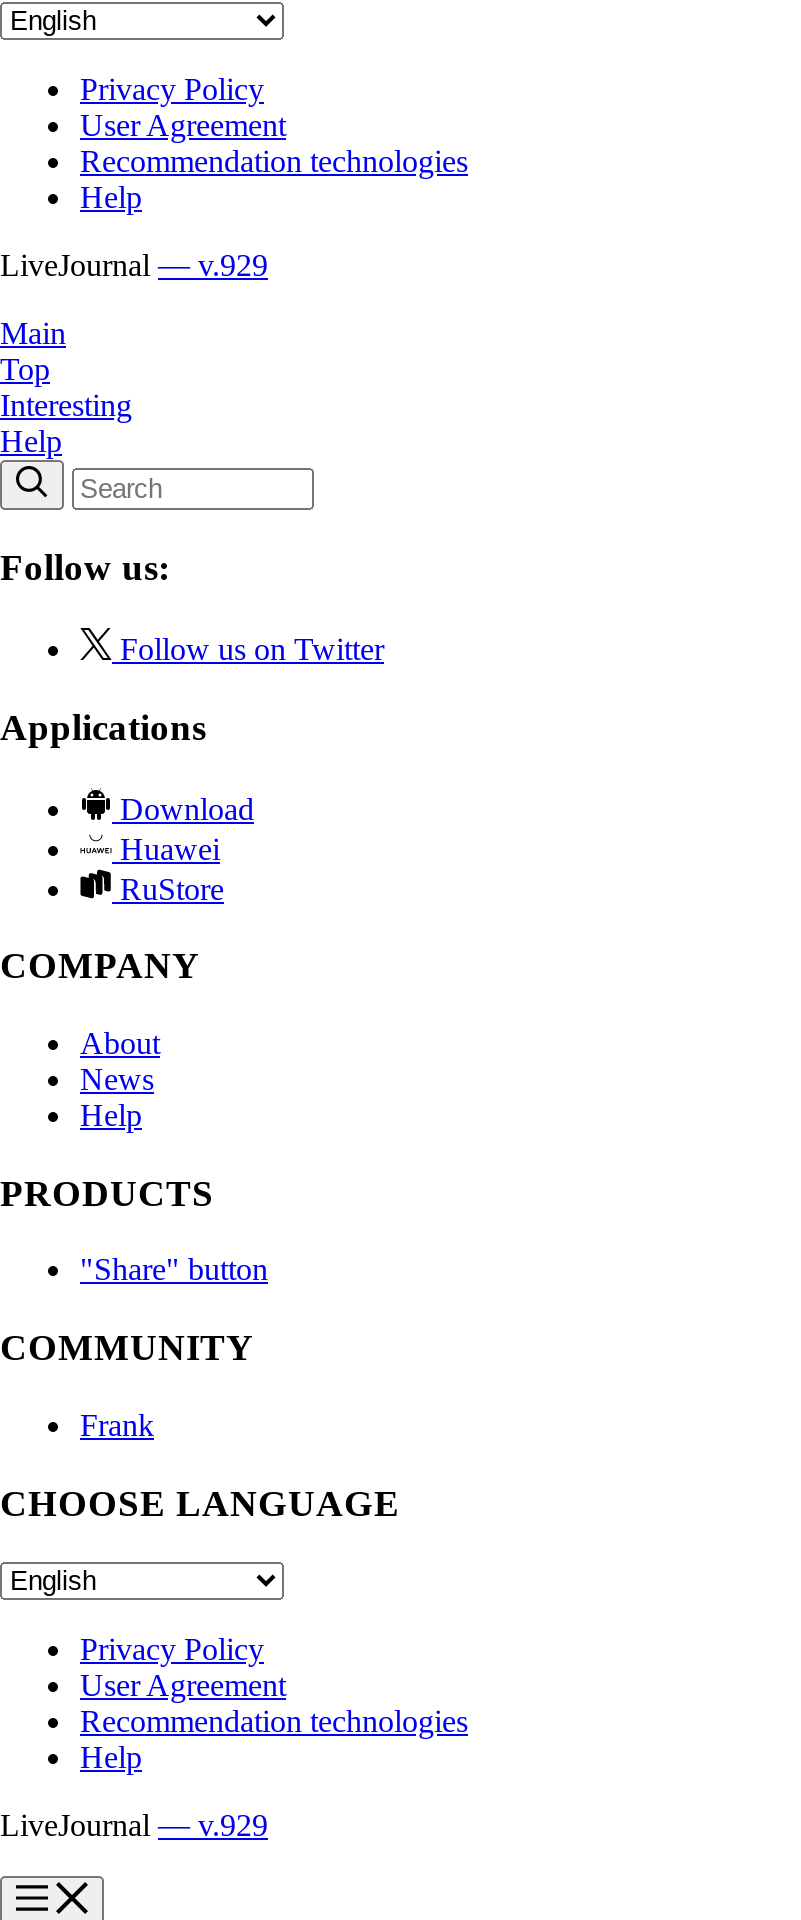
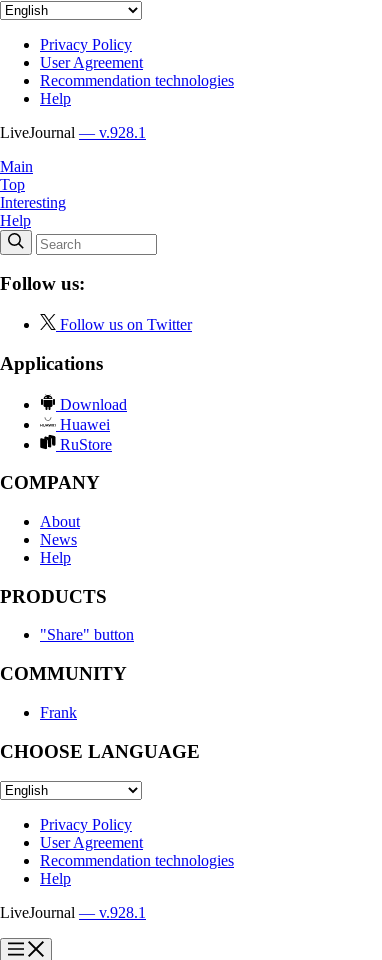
- LiveJournal — v.929
+ LiveJournal — v.928.1

- LiveJournal — v.929
+ LiveJournal — v.928.1
